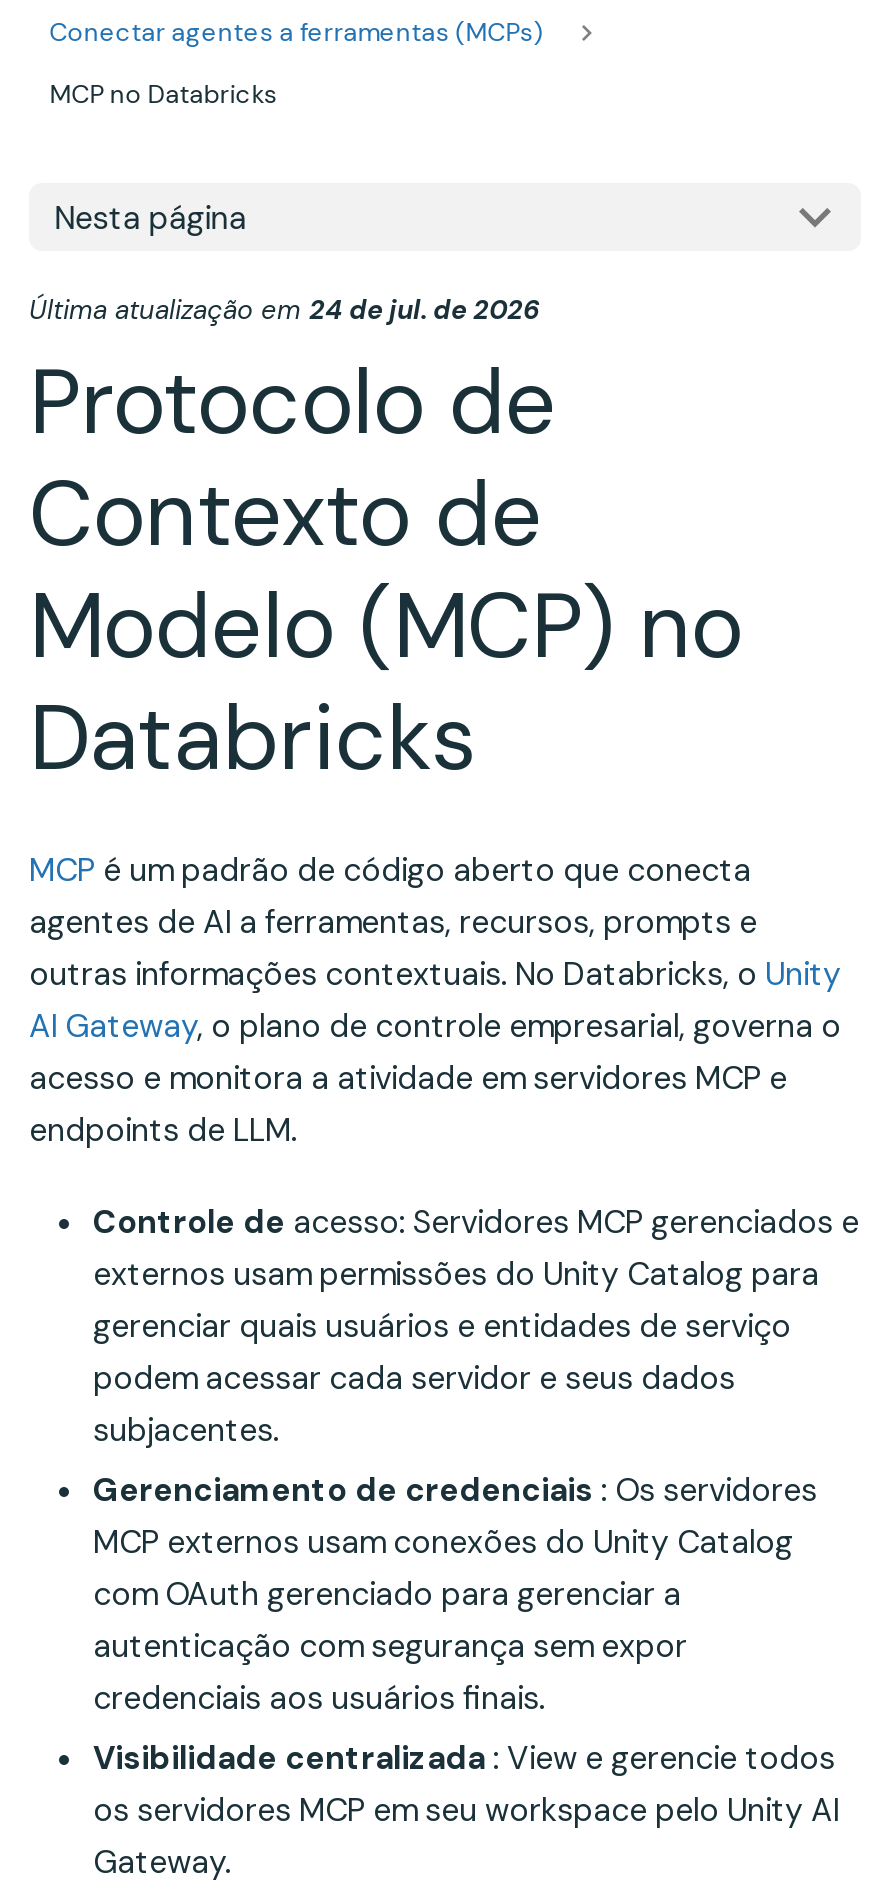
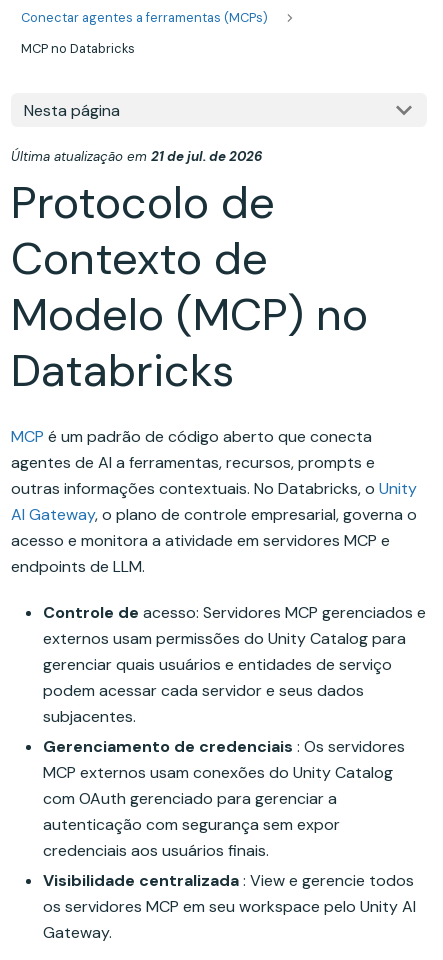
- Última atualização em 24 de jul. de 2026
+ Última atualização em 21 de jul. de 2026
